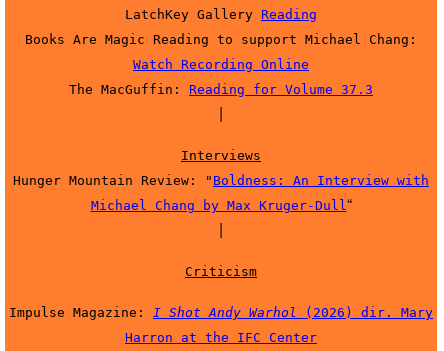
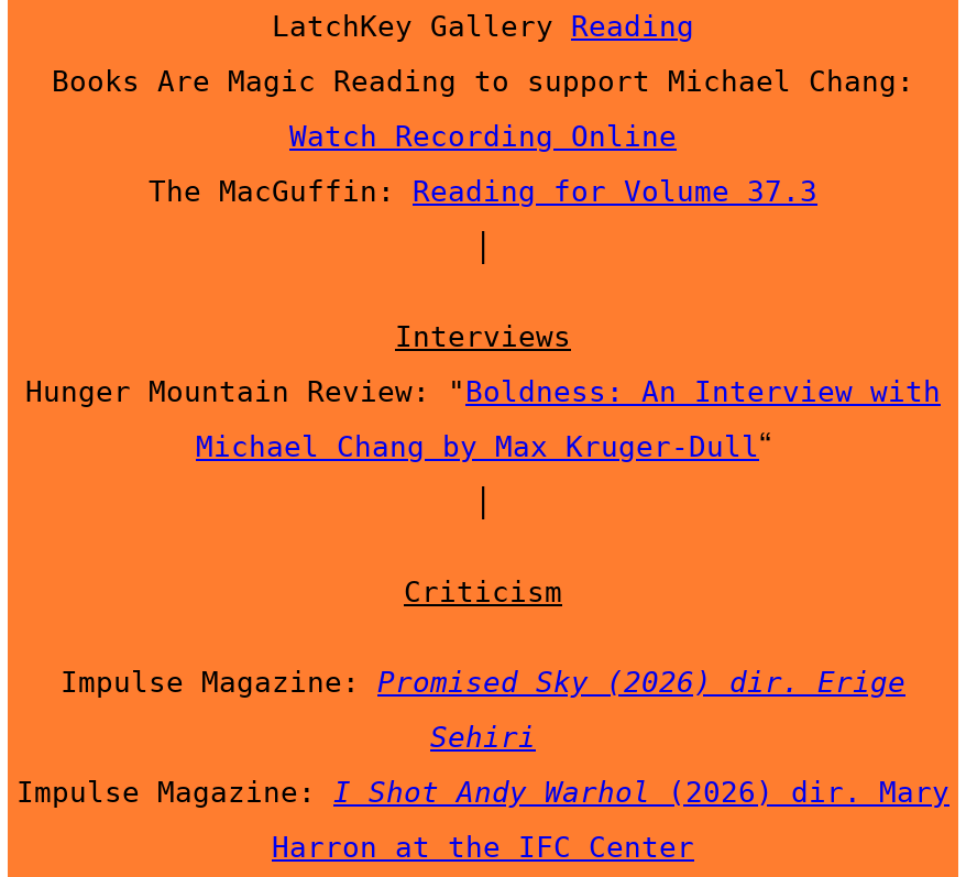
+ Impulse Magazine: Promised Sky (2026) dir. Erige
+ Sehiri
